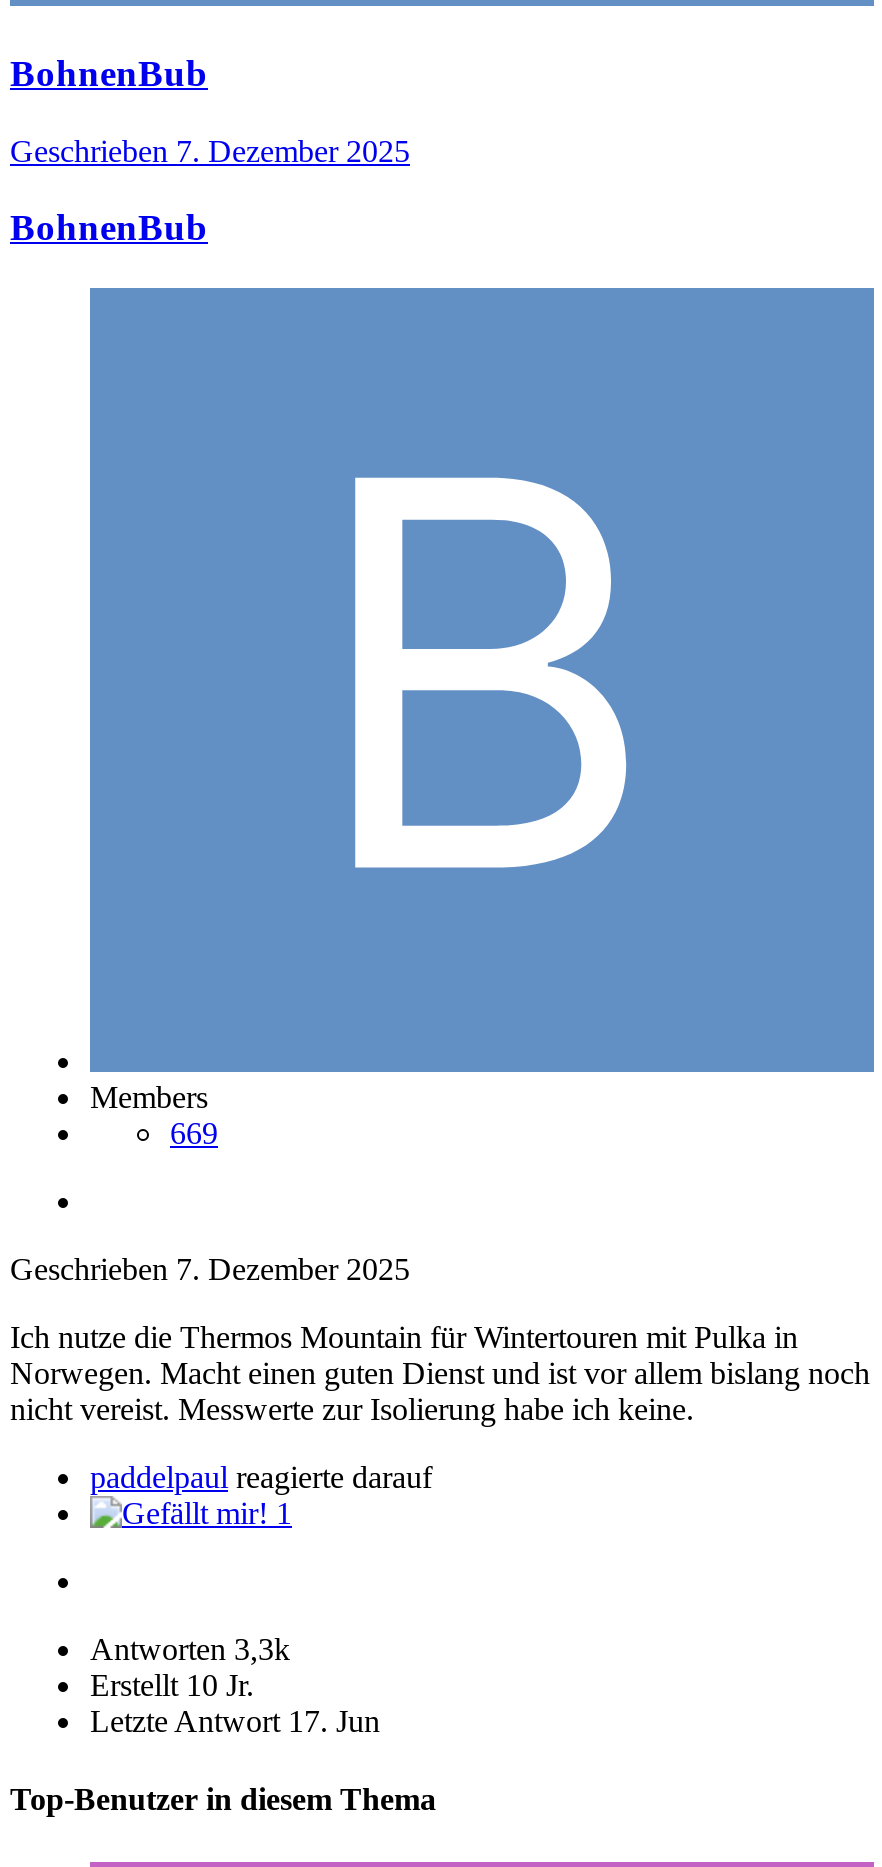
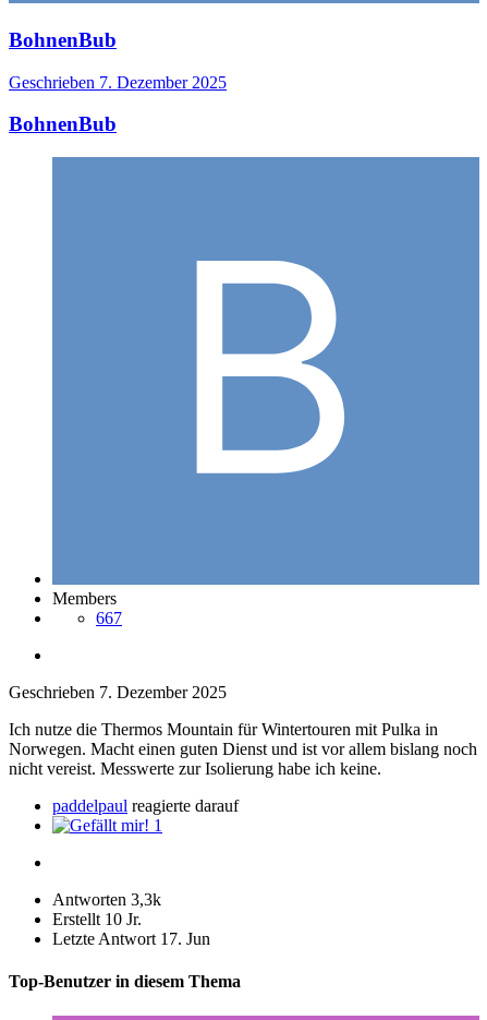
- 669
+ 667
